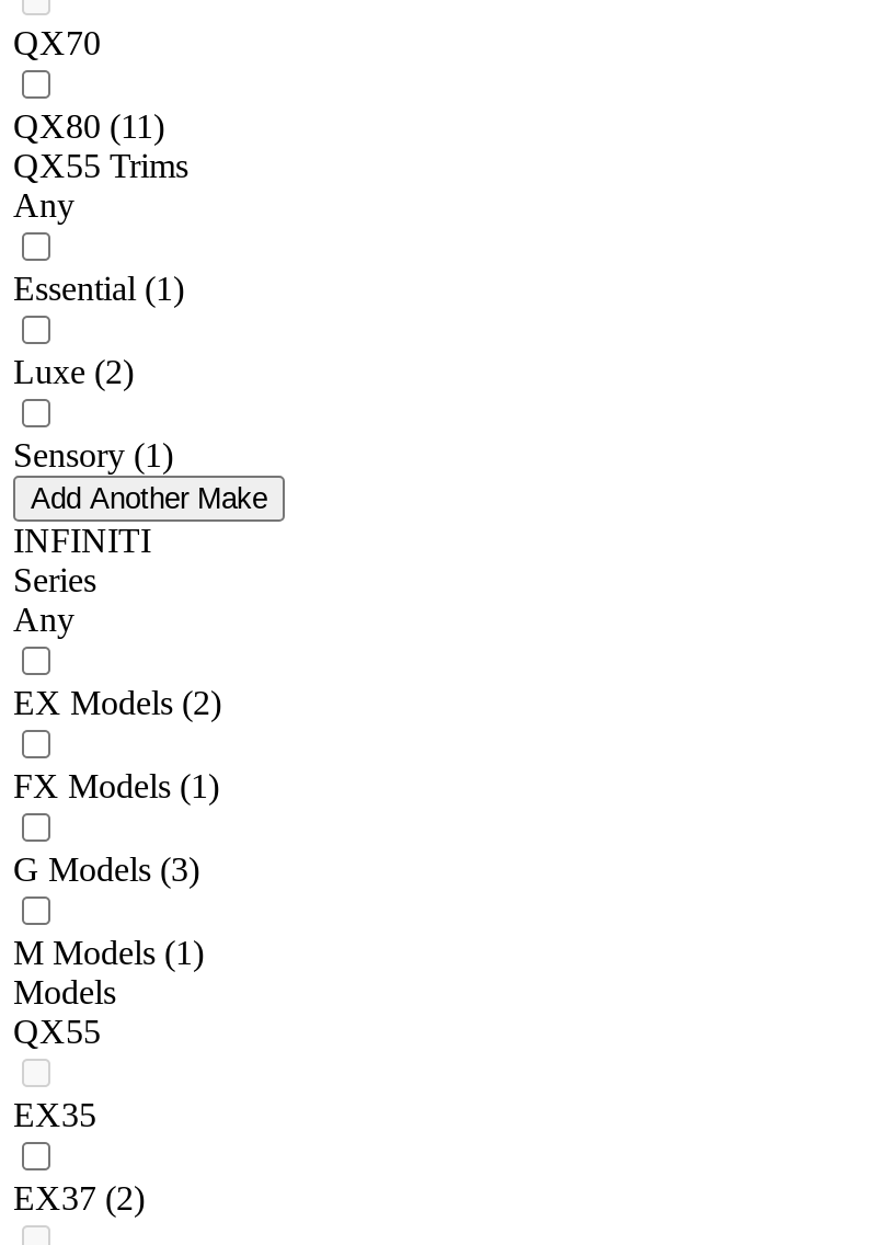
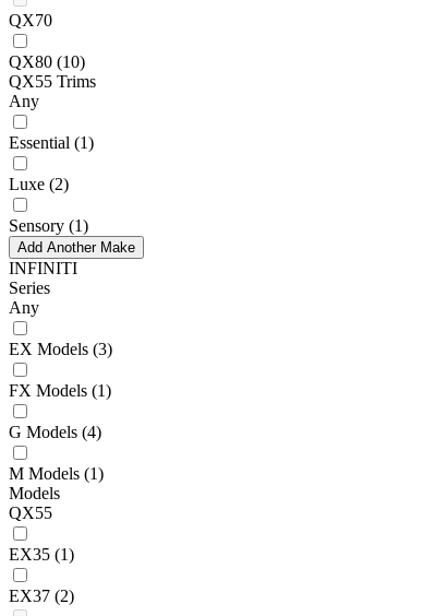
- QX80 (11)
+ QX80 (10)

- EX Models (2)
+ EX Models (3)

- G Models (3)
+ G Models (4)

- EX35
+ EX35 (1)
